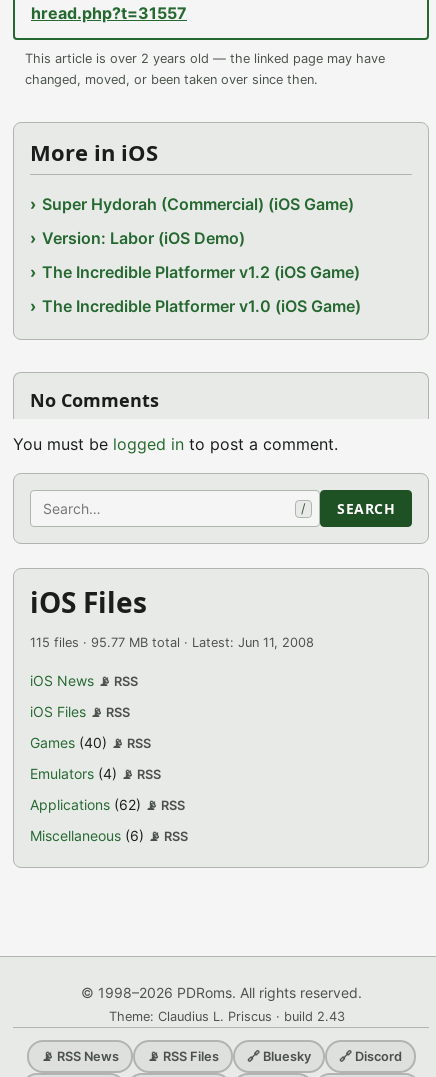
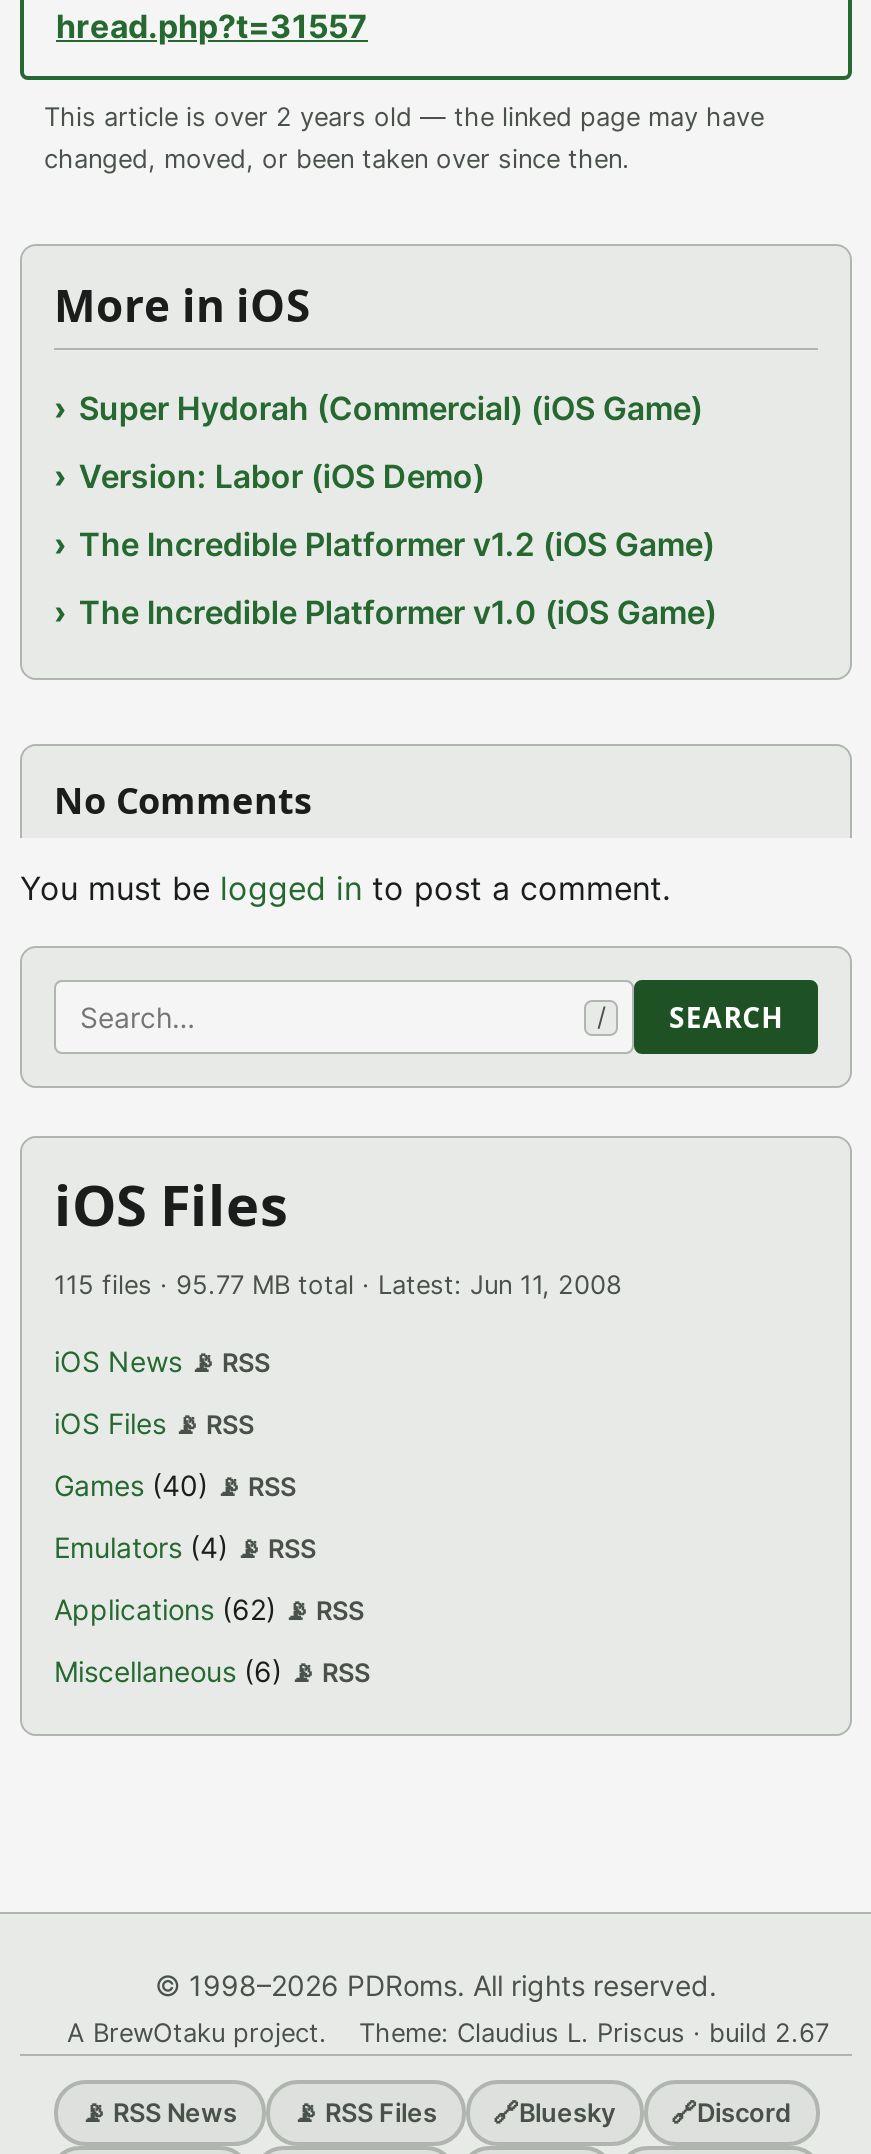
- Theme: Claudius L. Priscus · build 2.43
+ A BrewOtaku project.
+ Theme: Claudius L. Priscus · build 2.67
